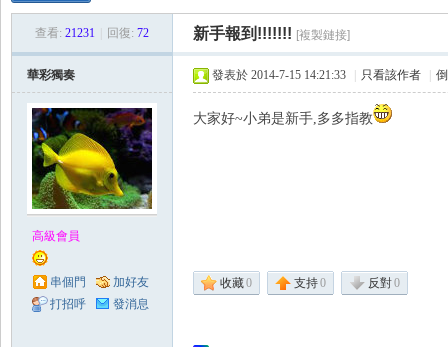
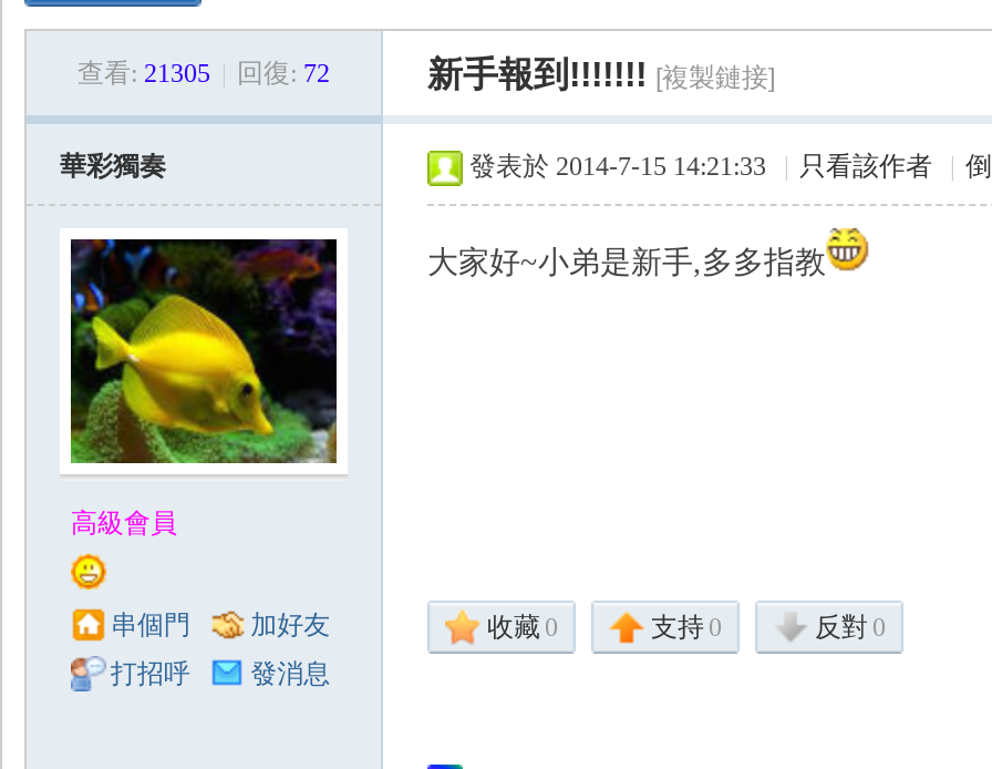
- 查看: 21231
+ 查看: 21305
